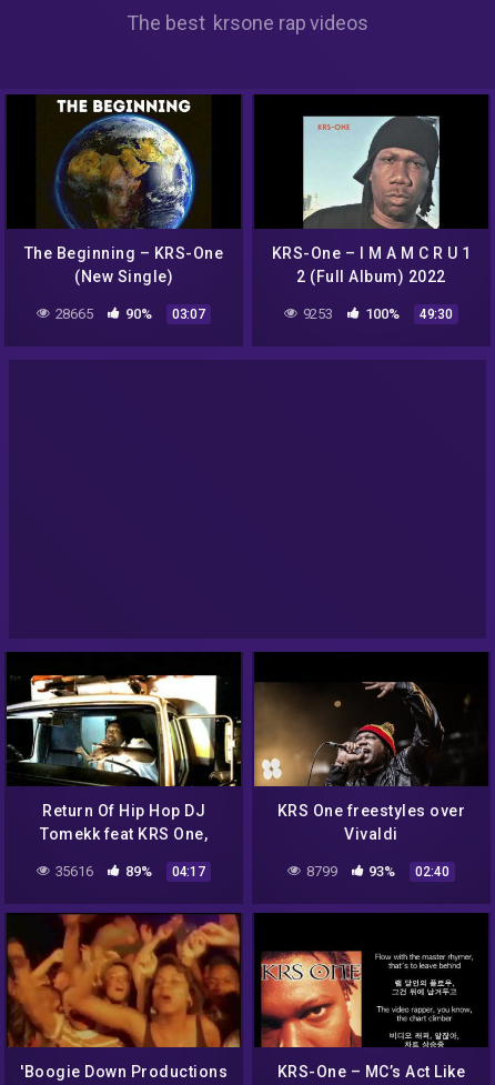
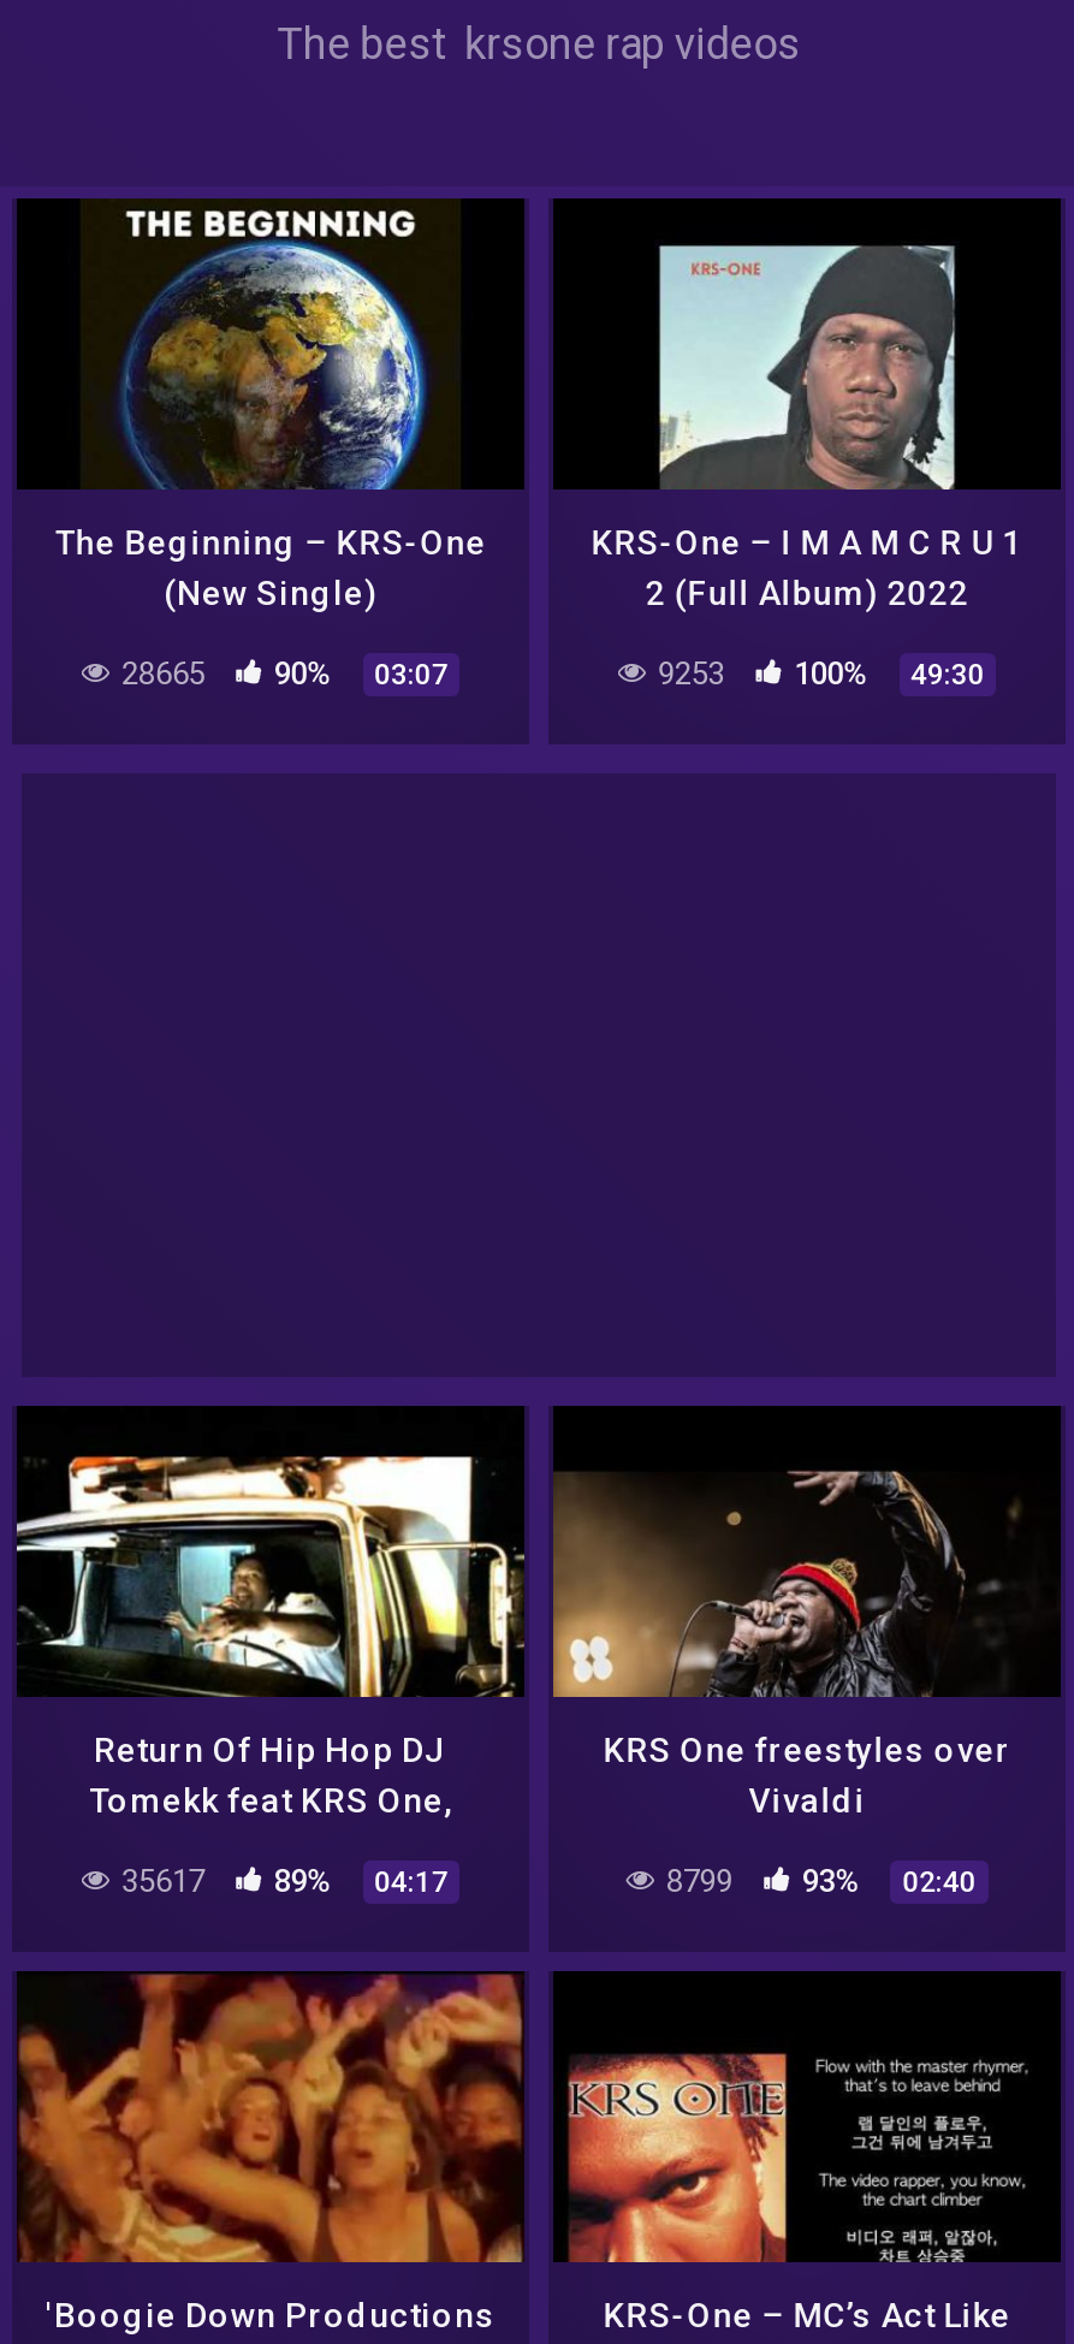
- 35616
+ 35617
